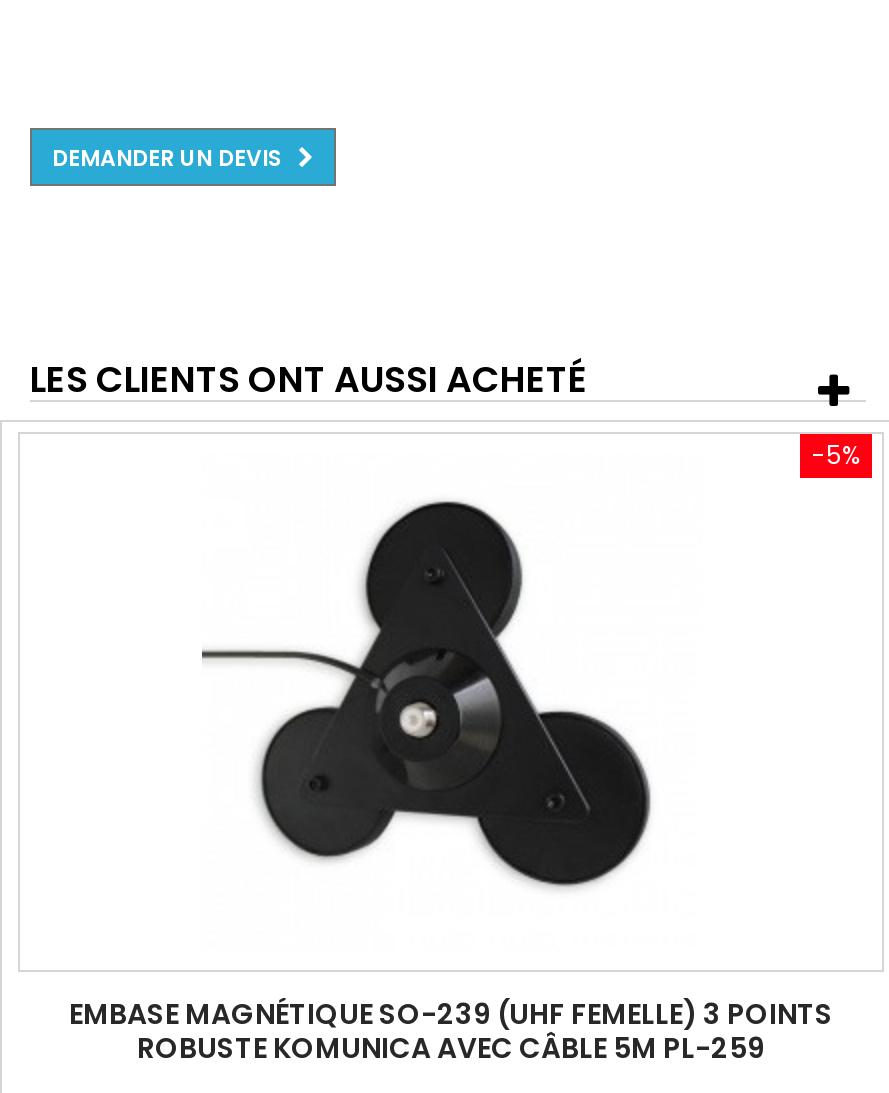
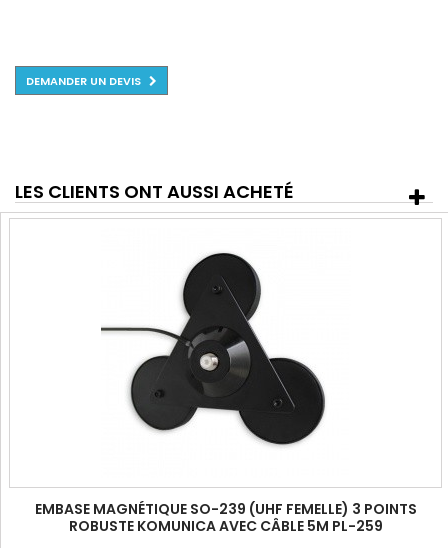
- -5%
